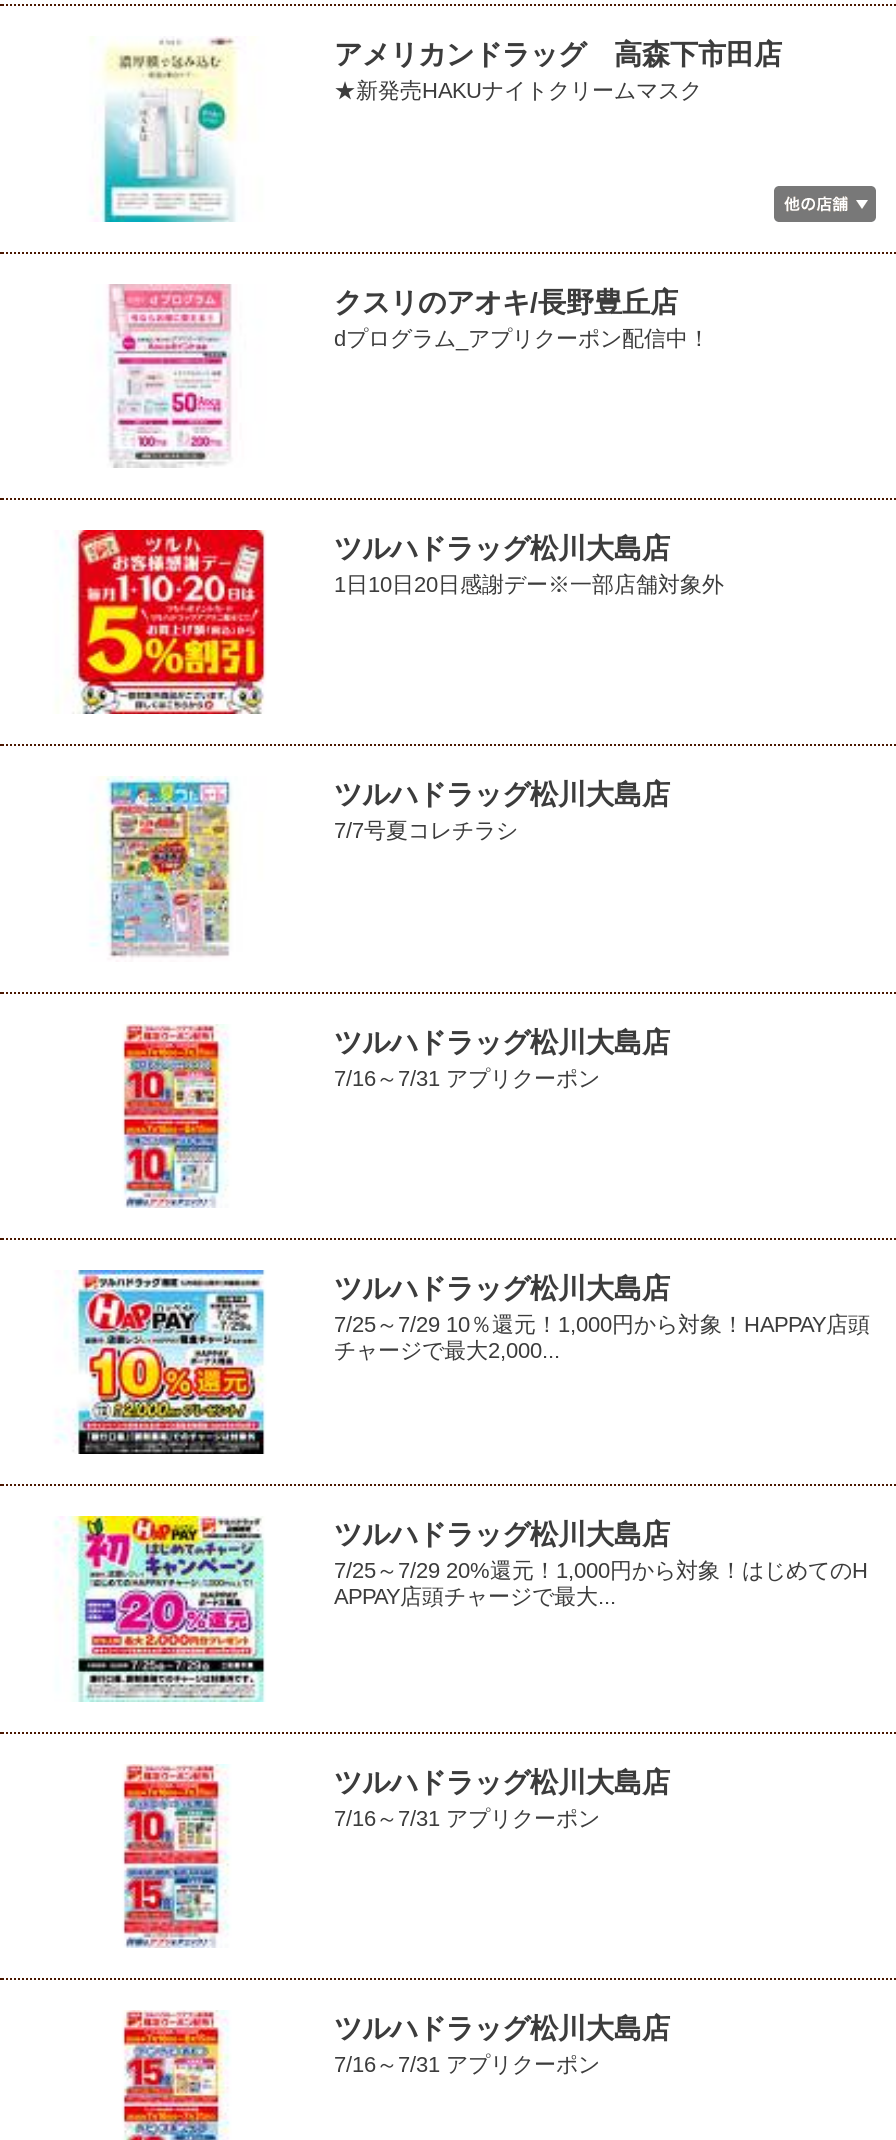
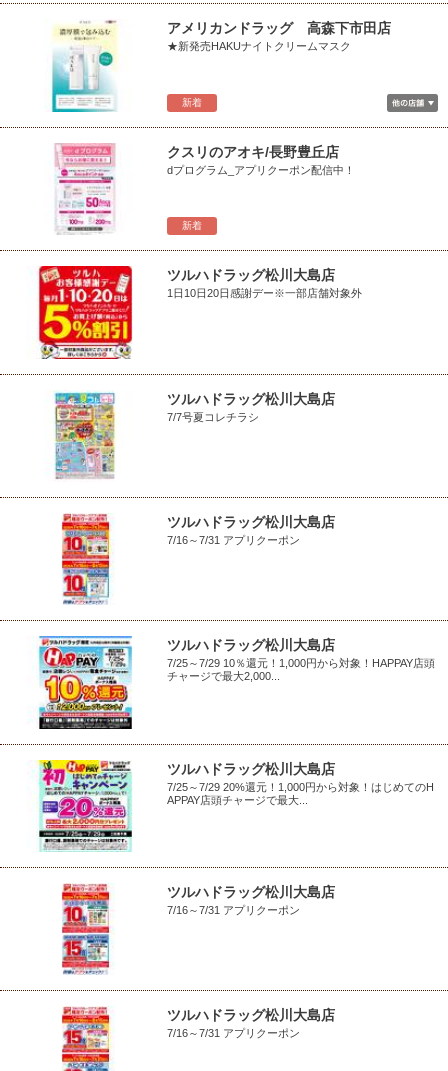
+ 新着

+ 新着
